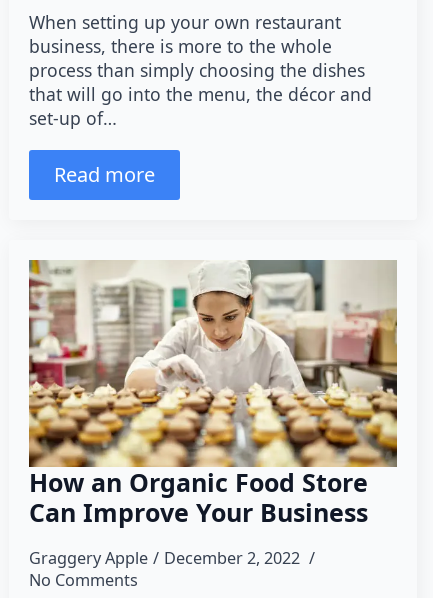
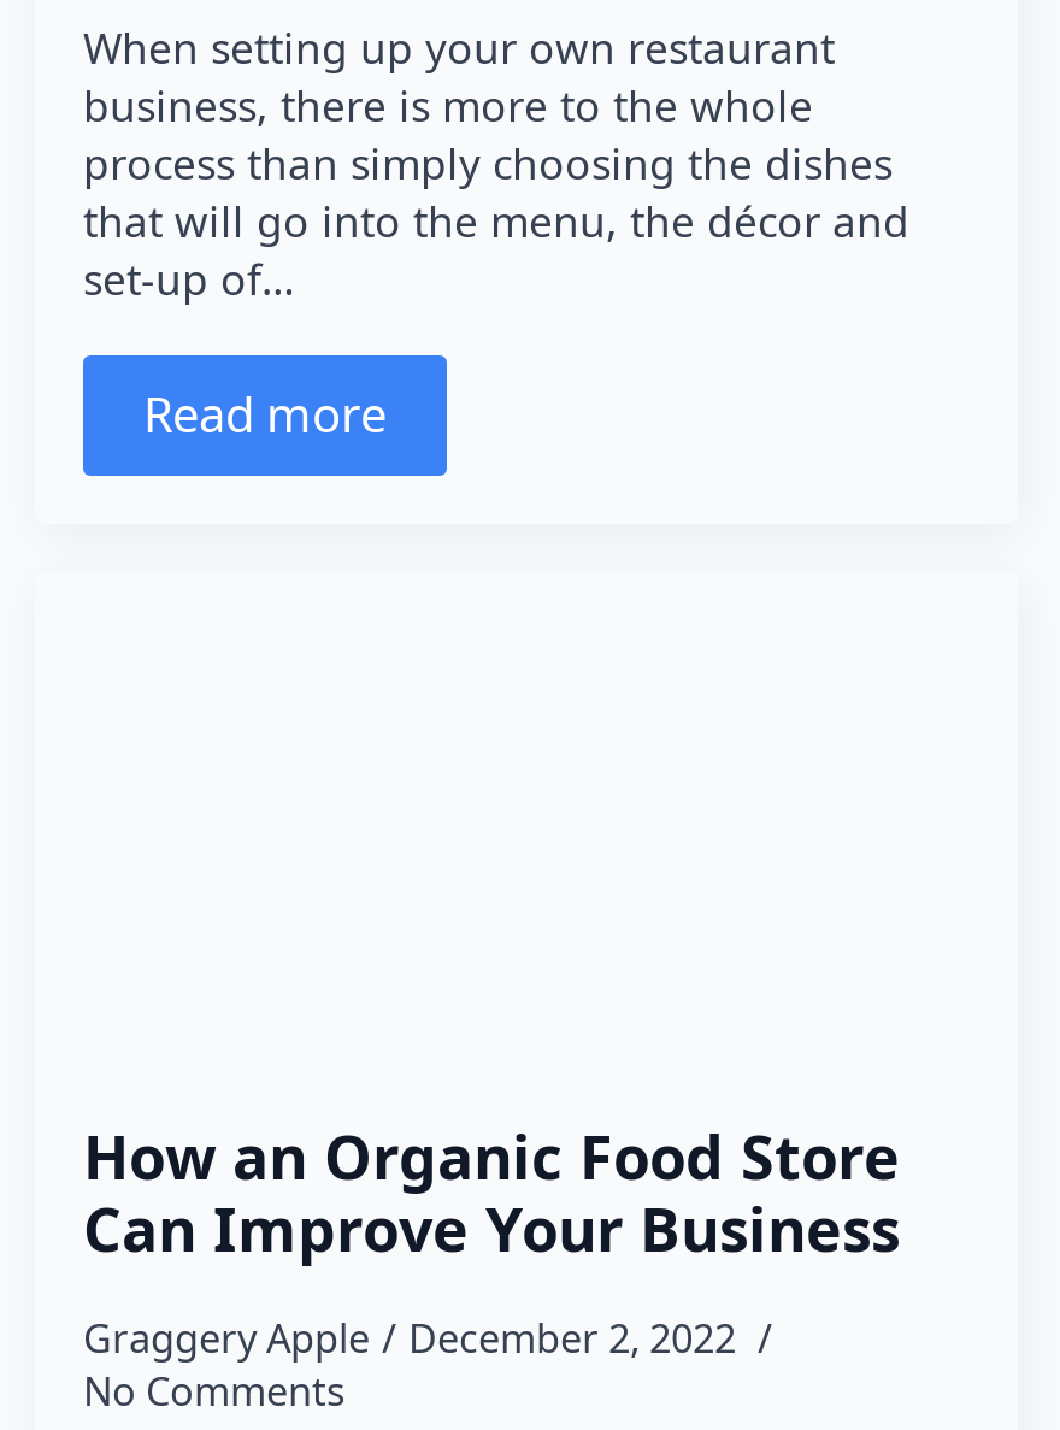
- [image]
